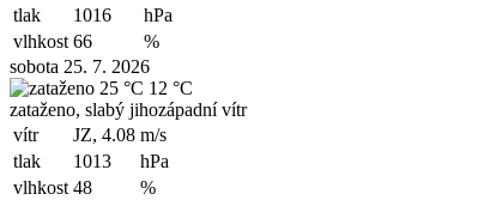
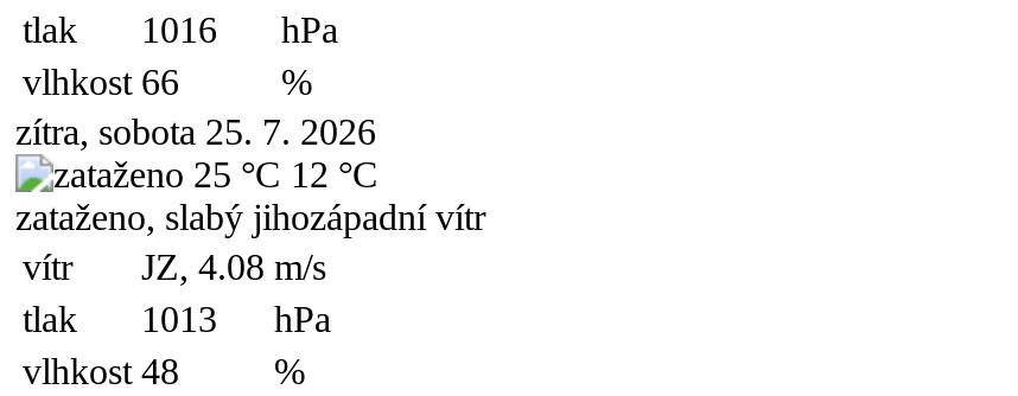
- sobota 25. 7. 2026
+ zítra, sobota 25. 7. 2026
